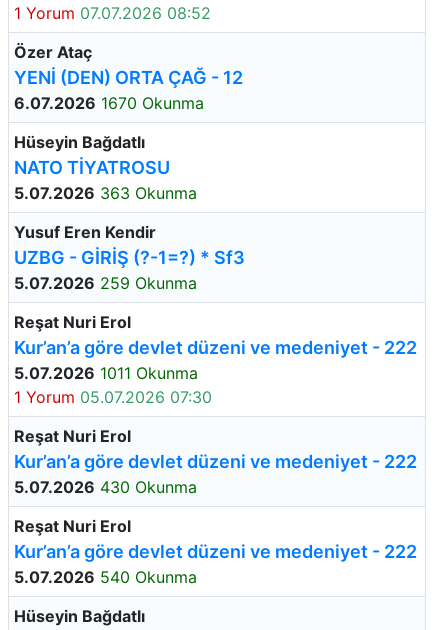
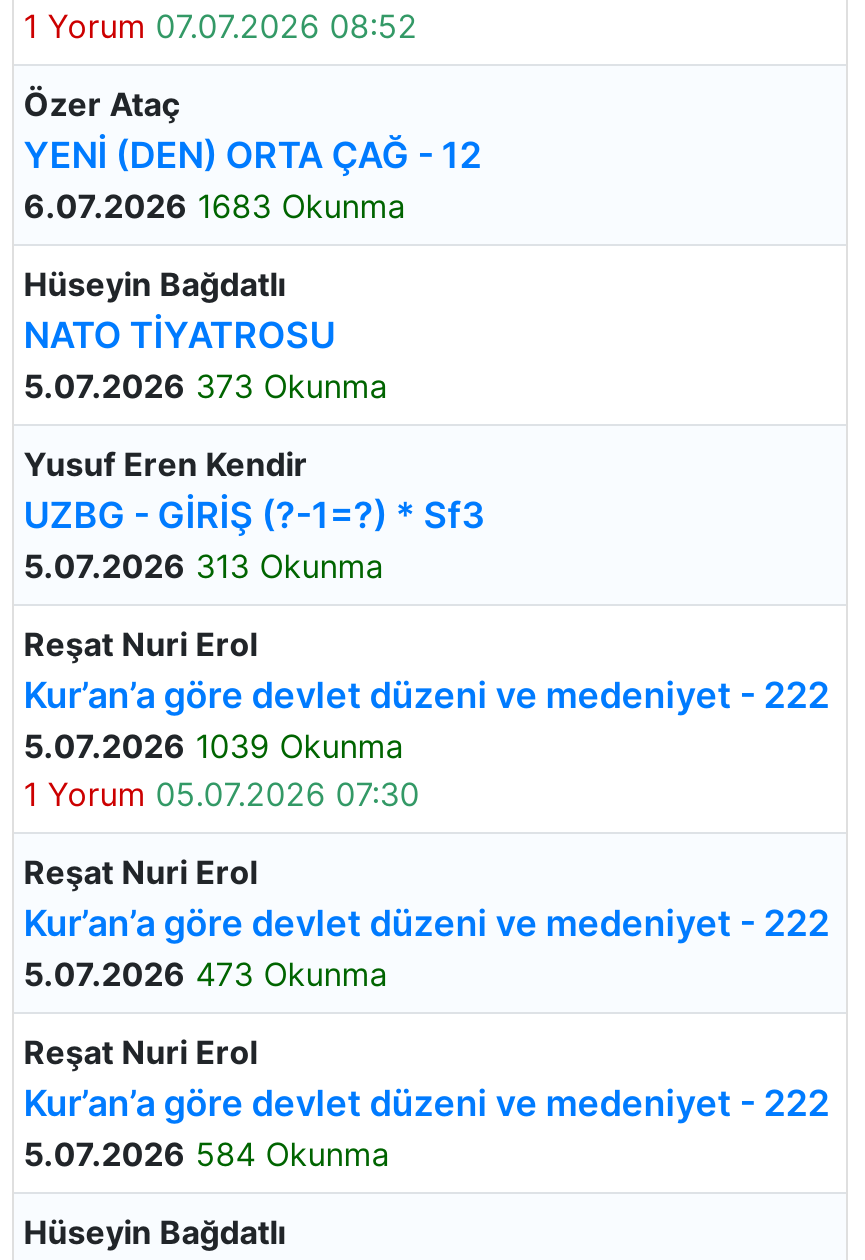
- 6.07.2026 1670 Okunma
+ 6.07.2026 1683 Okunma

- 5.07.2026 363 Okunma
+ 5.07.2026 373 Okunma

- 5.07.2026 259 Okunma
+ 5.07.2026 313 Okunma

- 5.07.2026 1011 Okunma
+ 5.07.2026 1039 Okunma

- 5.07.2026 430 Okunma
+ 5.07.2026 473 Okunma

- 5.07.2026 540 Okunma
+ 5.07.2026 584 Okunma
